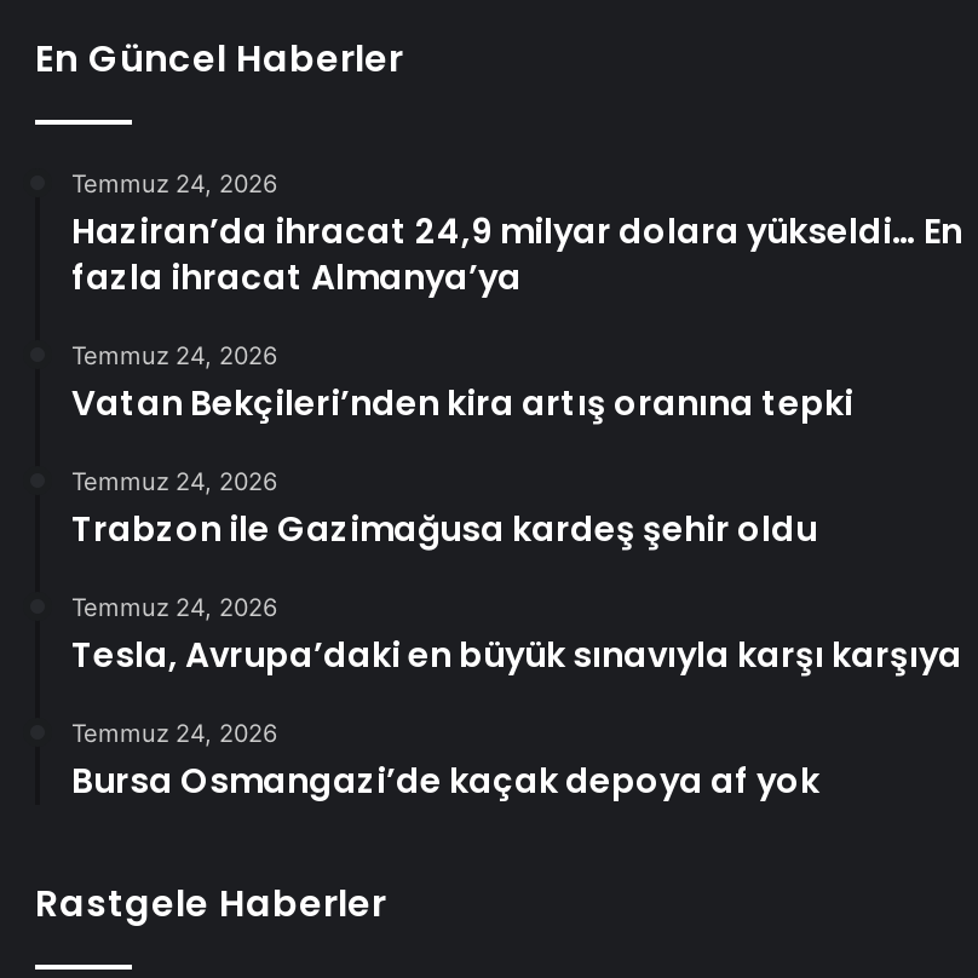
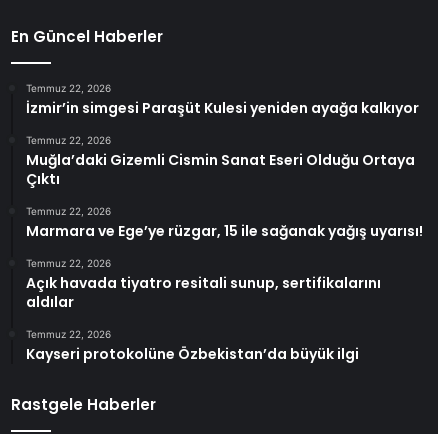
- Temmuz 24, 2026
- Haziran’da ihracat 24,9 milyar dolara yükseldi… En
- fazla ihracat Almanya’ya
+ Temmuz 22, 2026
+ İzmir’in simgesi Paraşüt Kulesi yeniden ayağa kalkıyor

- Temmuz 24, 2026
- Vatan Bekçileri’nden kira artış oranına tepki
+ Temmuz 22, 2026
+ Muğla’daki Gizemli Cismin Sanat Eseri Olduğu Ortaya
+ Çıktı

- Temmuz 24, 2026
- Trabzon ile Gazimağusa kardeş şehir oldu
+ Temmuz 22, 2026
+ Marmara ve Ege’ye rüzgar, 15 ile sağanak yağış uyarısı!

- Temmuz 24, 2026
- Tesla, Avrupa’daki en büyük sınavıyla karşı karşıya
+ Temmuz 22, 2026
+ Açık havada tiyatro resitali sunup, sertifikalarını
+ aldılar

- Temmuz 24, 2026
- Bursa Osmangazi’de kaçak depoya af yok
+ Temmuz 22, 2026
+ Kayseri protokolüne Özbekistan’da büyük ilgi
